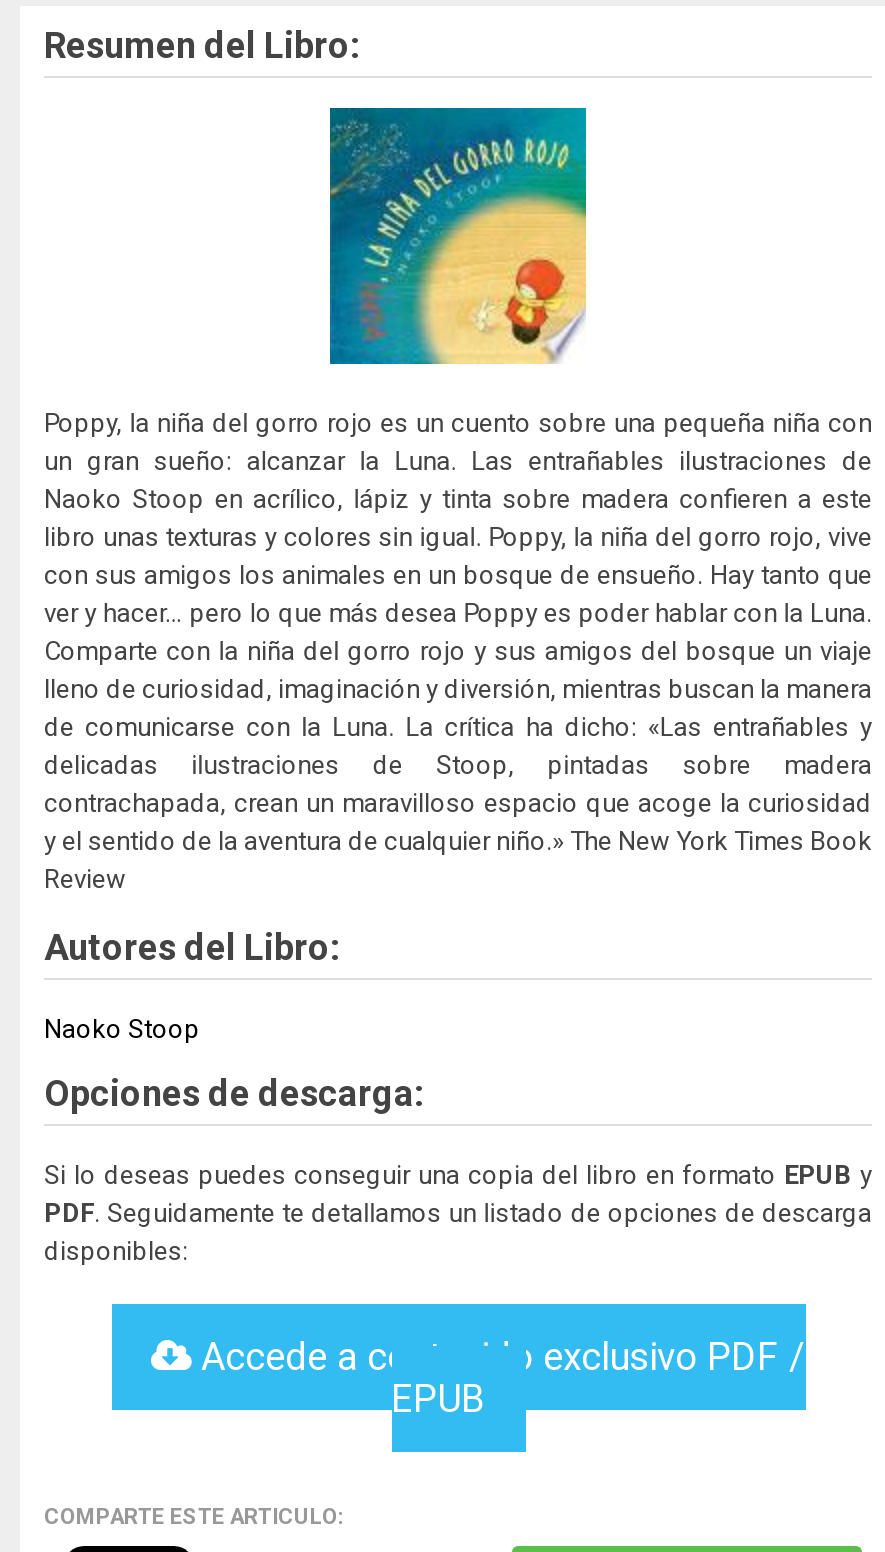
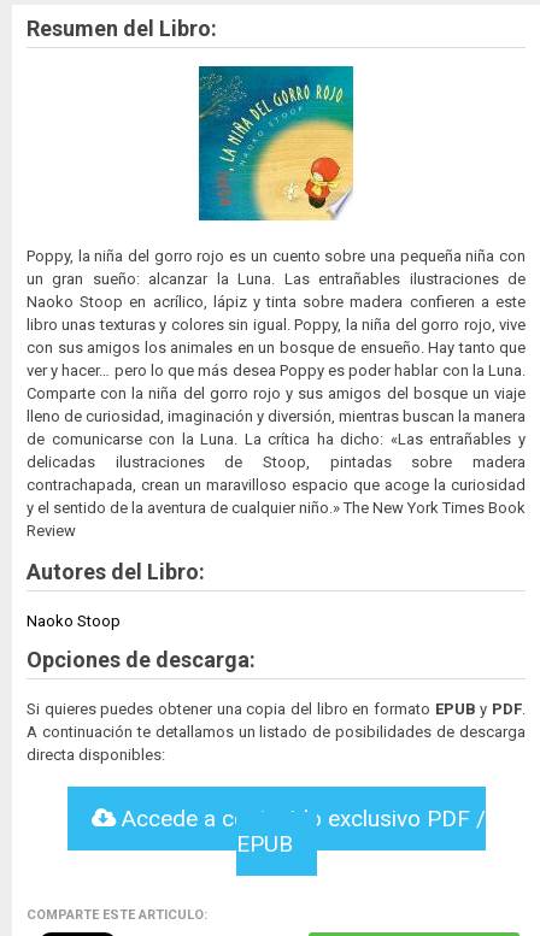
- Si lo deseas puedes conseguir una copia del libro en formato EPUB y
- PDF. Seguidamente te detallamos un listado de opciones de descarga
- disponibles:
+ Si quieres puedes obtener una copia del libro en formato EPUB y PDF.
+ A continuación te detallamos un listado de posibilidades de descarga
+ directa disponibles:
